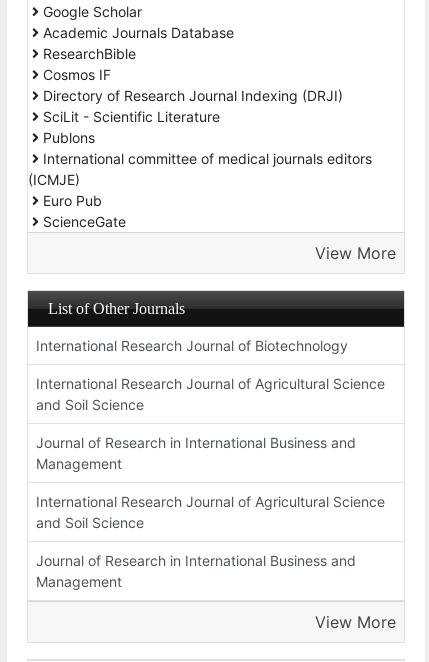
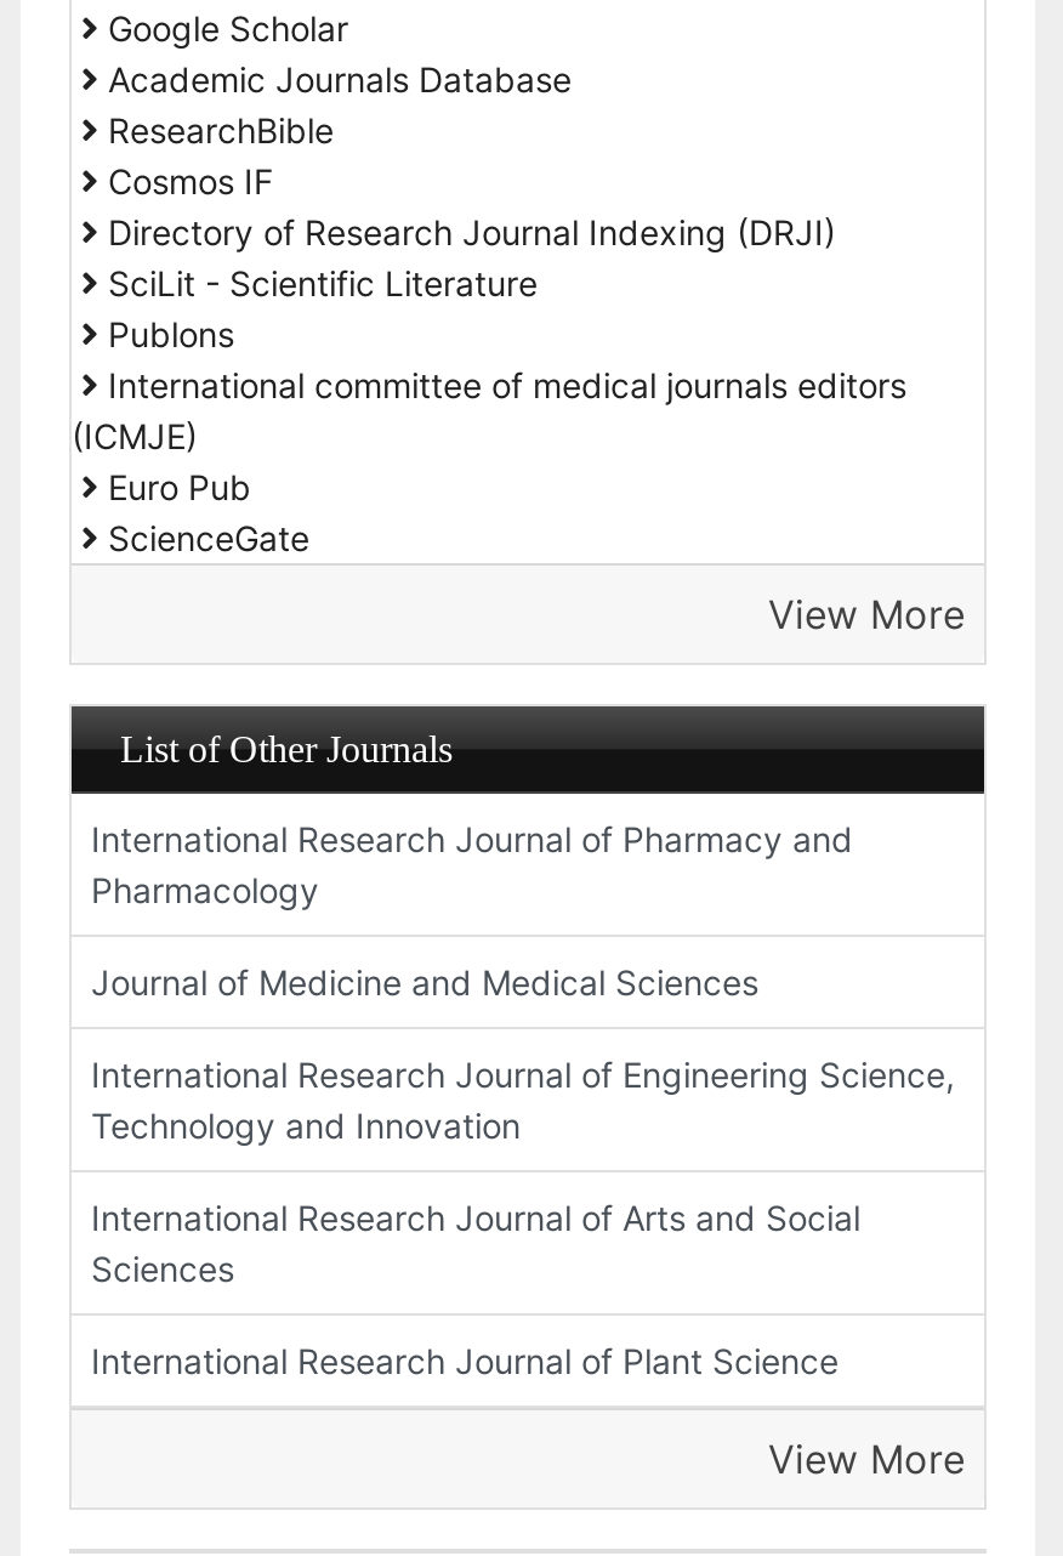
- International Research Journal of Biotechnology
+ International Research Journal of Pharmacy and
+ Pharmacology

- International Research Journal of Agricultural Science
- and Soil Science
+ Journal of Medicine and Medical Sciences

- Journal of Research in International Business and
- Management
+ International Research Journal of Engineering Science,
+ Technology and Innovation

- International Research Journal of Agricultural Science
- and Soil Science
+ International Research Journal of Arts and Social
+ Sciences

- Journal of Research in International Business and
- Management
+ International Research Journal of Plant Science
